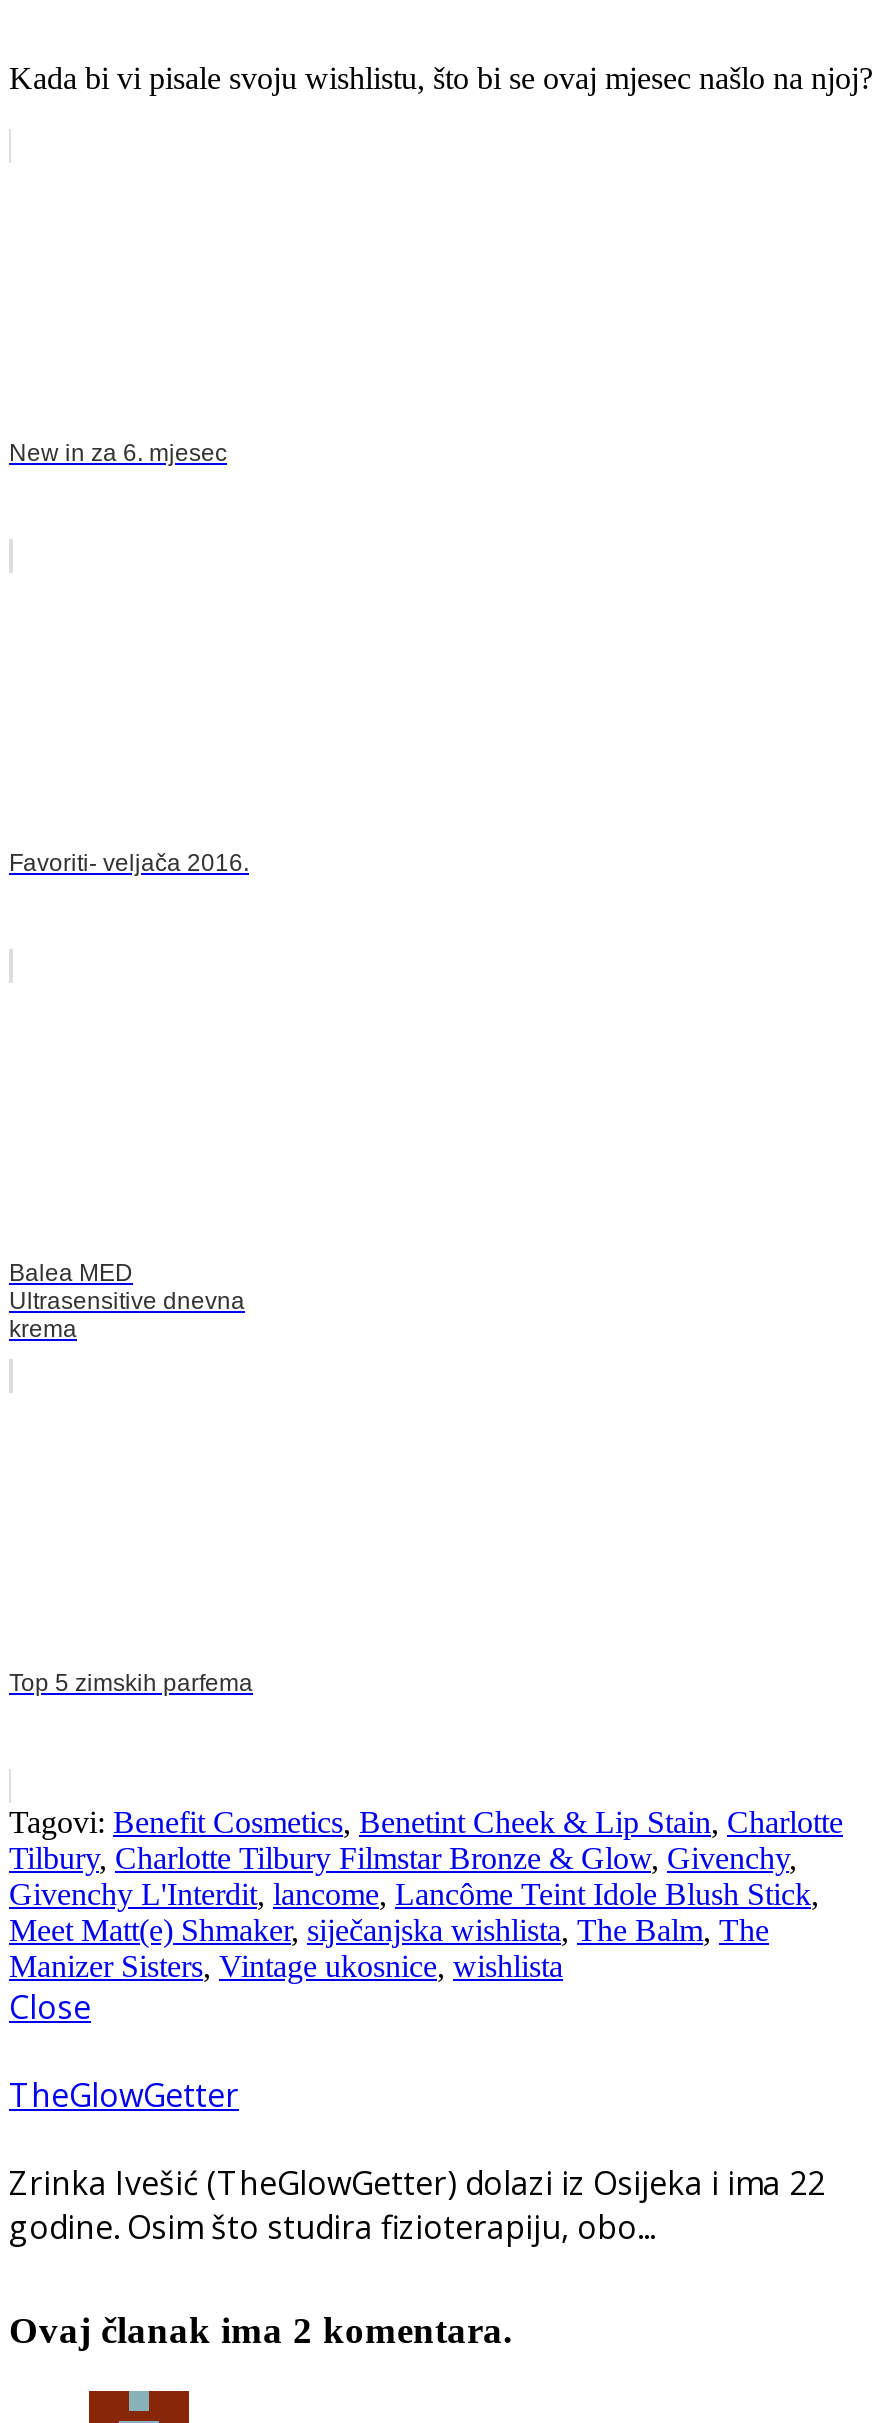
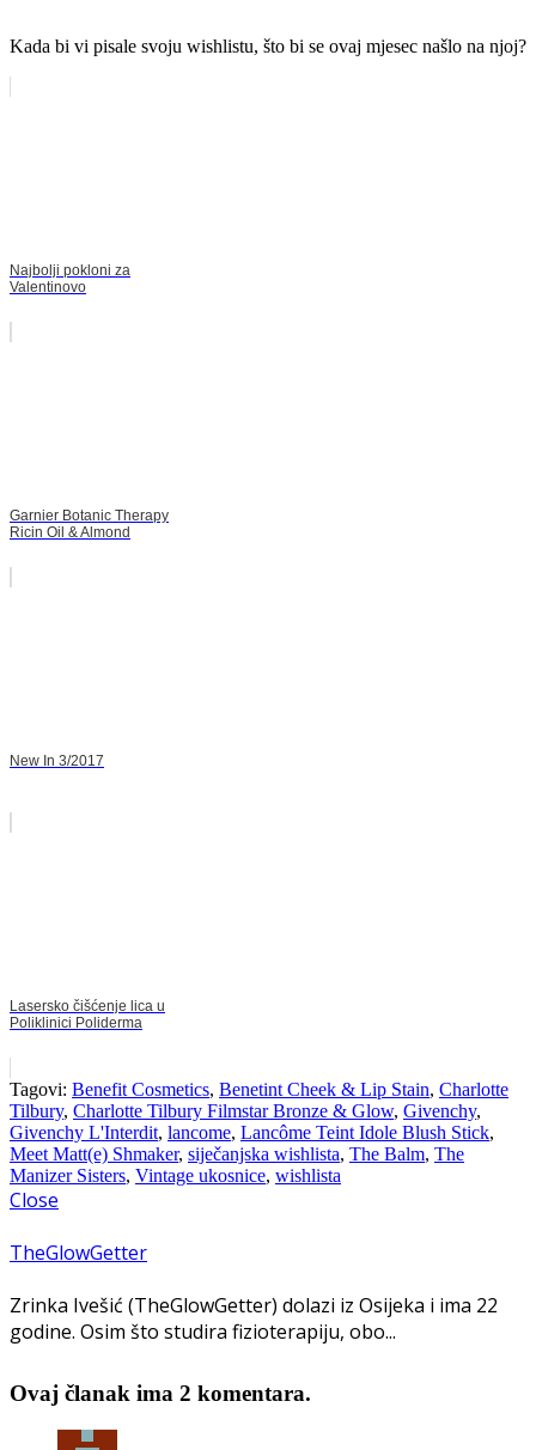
- New in za 6. mjesec
+ Najbolji pokloni za
+ Valentinovo

- Favoriti- veljača 2016.
+ Garnier Botanic Therapy
+ Ricin Oil & Almond

- Balea MED
- Ultrasensitive dnevna
- krema
+ New In 3/2017

- Top 5 zimskih parfema
+ Lasersko čišćenje lica u
+ Poliklinici Poliderma
